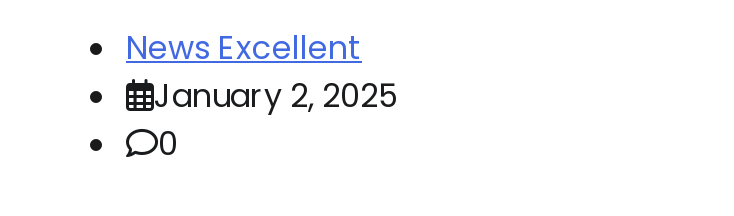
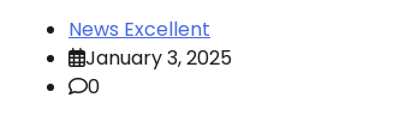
- January 2, 2025
+ January 3, 2025
